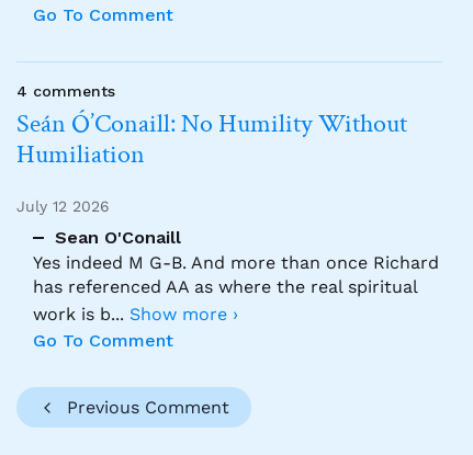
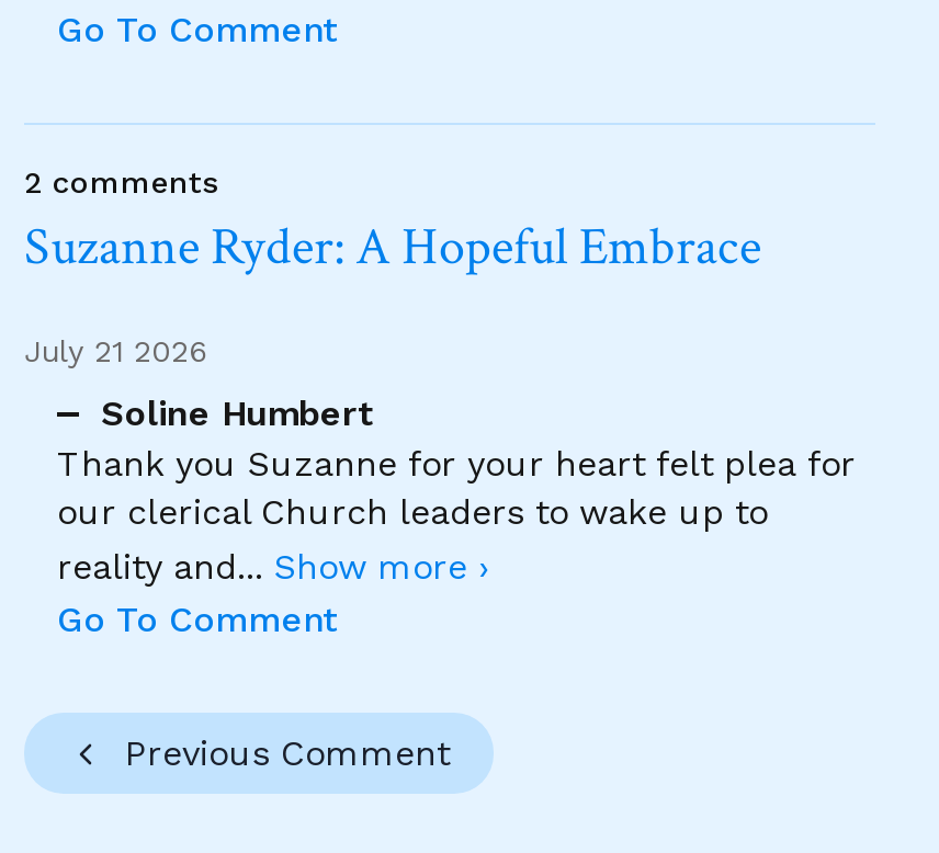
- 4 comments
- Seán Ó’Conaill: No Humility Without
- Humiliation
+ 2 comments
+ Suzanne Ryder: A Hopeful Embrace

- July 12 2026
+ July 21 2026

- Sean O'Conaill
- Yes indeed M G-B. And more than once Richard
- has referenced AA as where the real spiritual
- work is b... Show more ›
+ Soline Humbert
+ Thank you Suzanne for your heart felt plea for
+ our clerical Church leaders to wake up to
+ reality and... Show more ›
